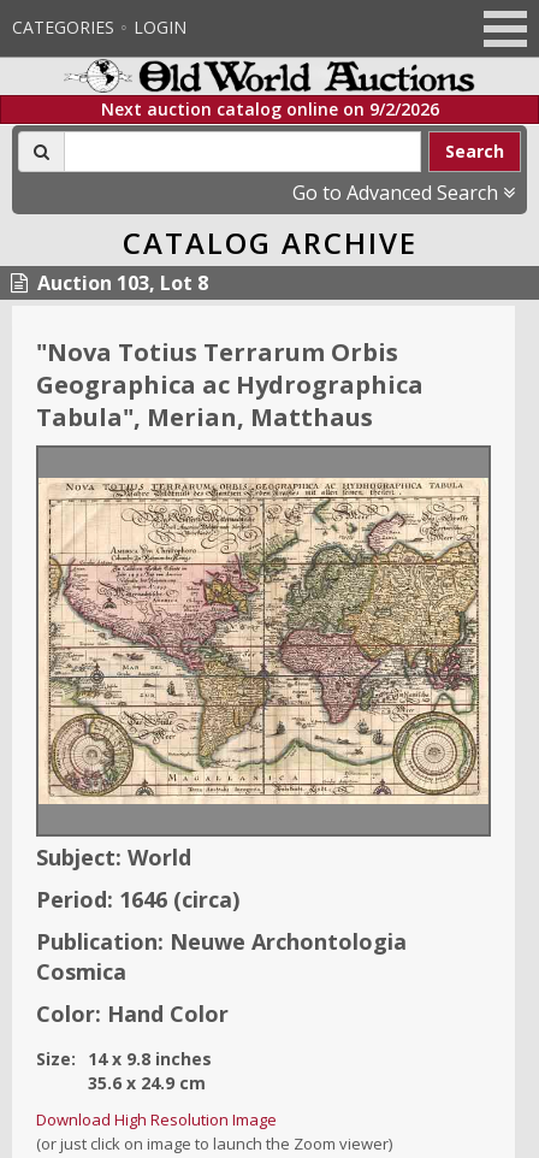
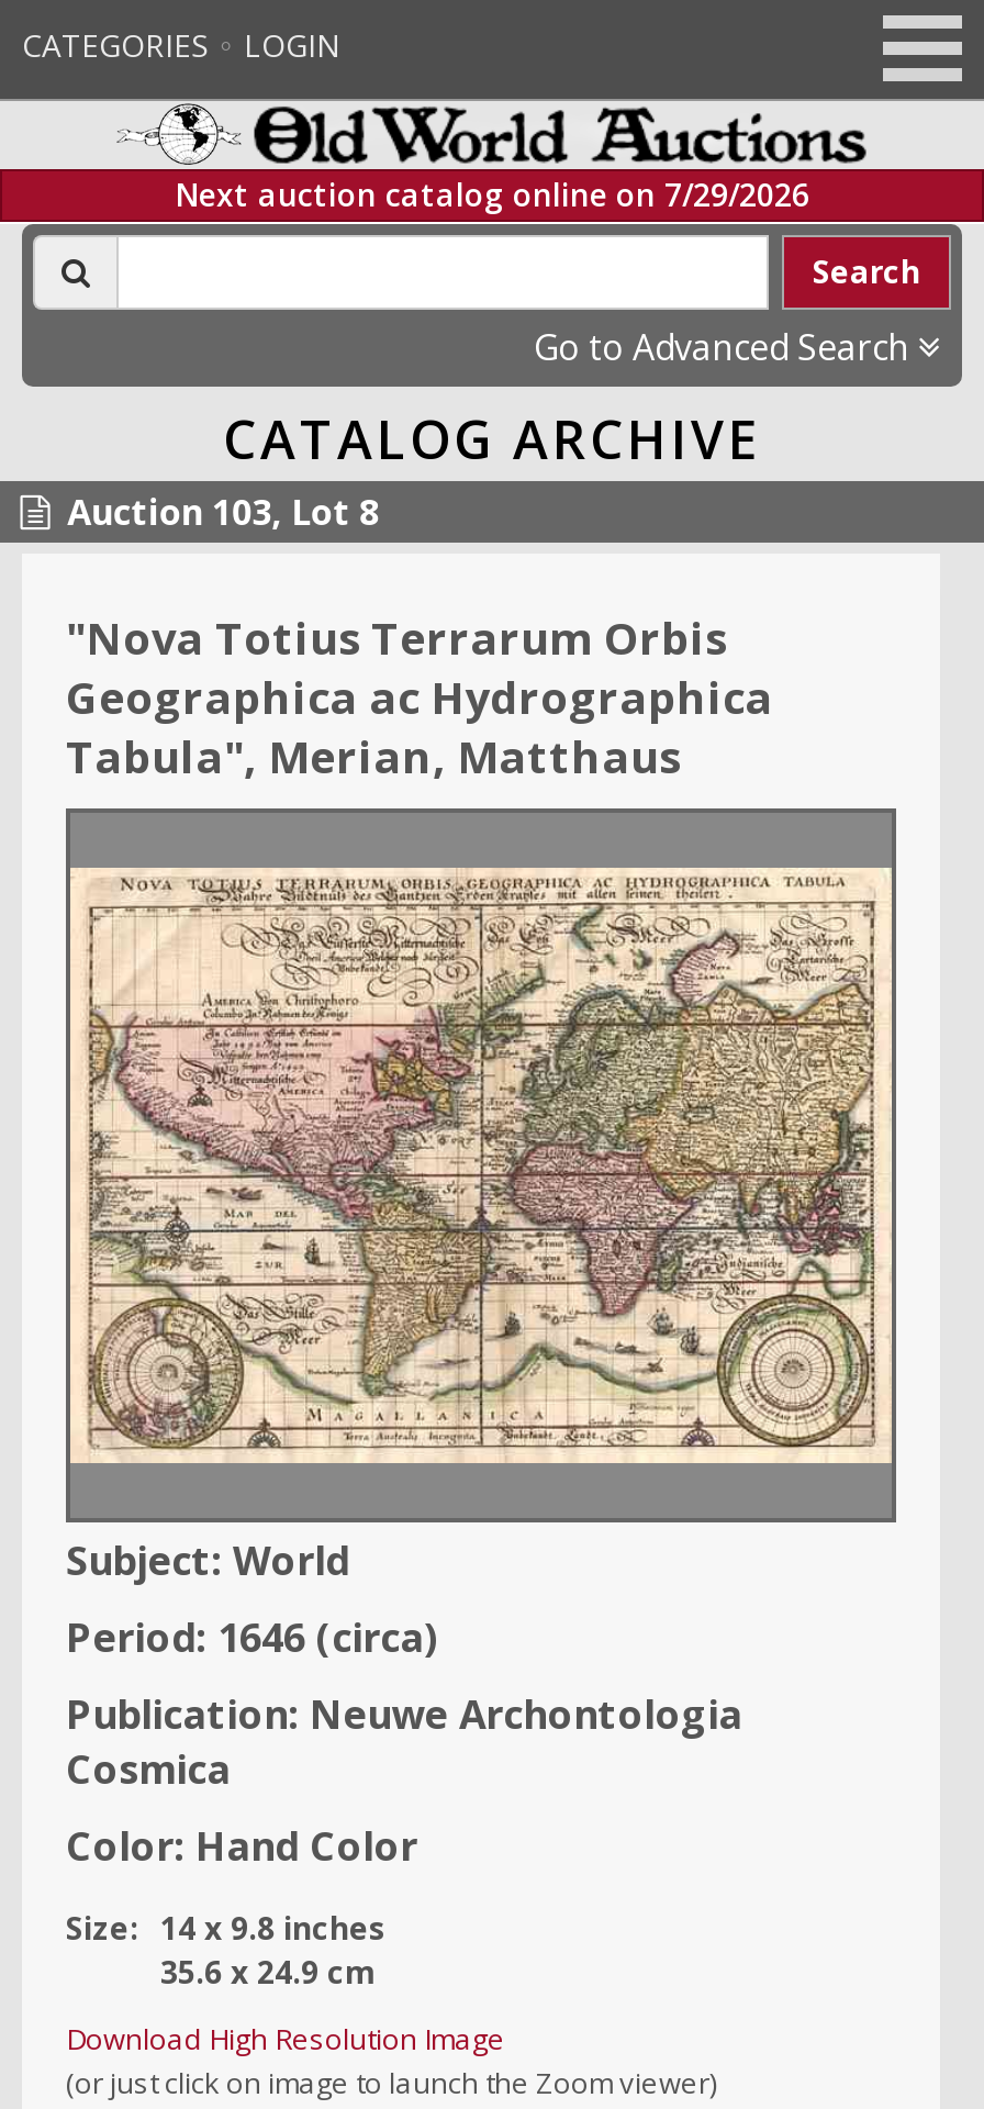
- Next auction catalog online on 9/2/2026
+ Next auction catalog online on 7/29/2026
